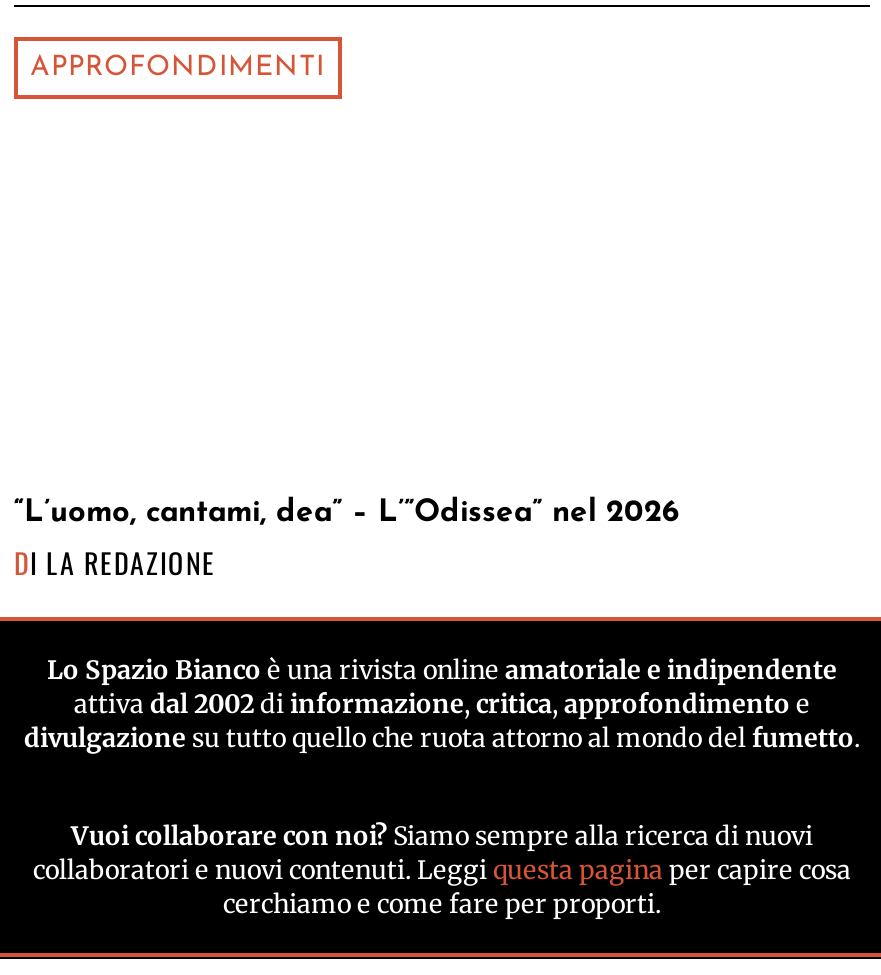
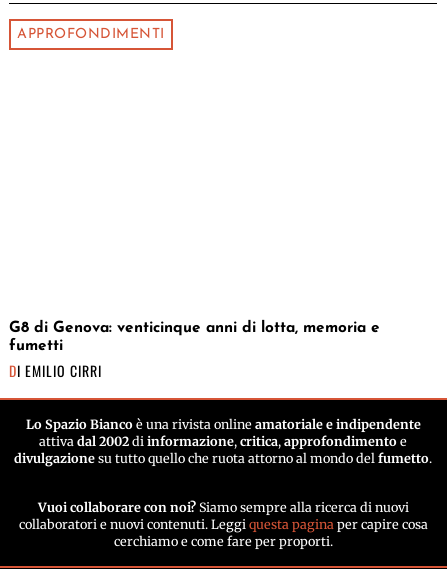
- “L’uomo, cantami, dea” – L’”Odissea” nel 2026
- DI LA REDAZIONE
+ G8 di Genova: venticinque anni di lotta, memoria e
+ fumetti
+ DI EMILIO CIRRI
